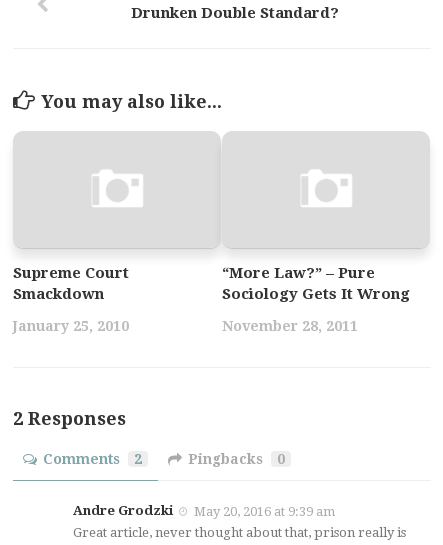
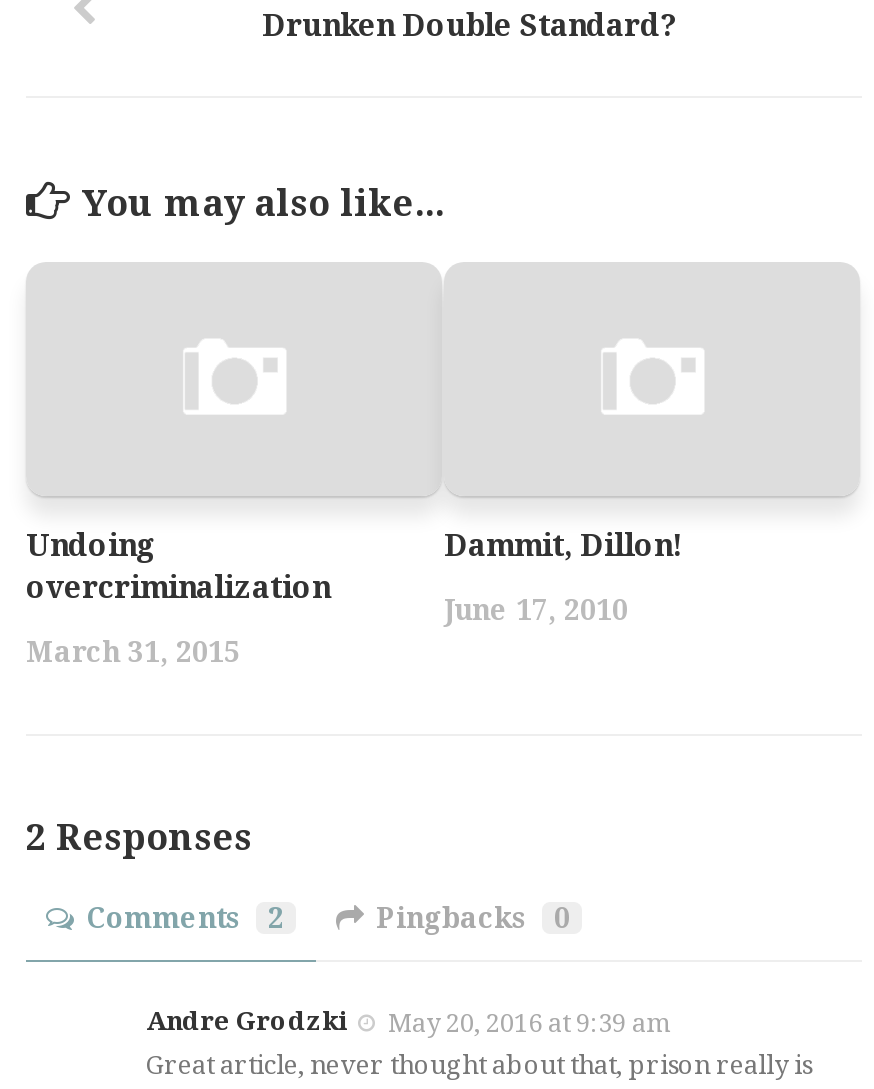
- Supreme Court
- Smackdown
+ Undoing
+ overcriminalization

- “More Law?” – Pure
- Sociology Gets It Wrong
+ Dammit, Dillon!

- January 25, 2010
+ March 31, 2015

- November 28, 2011
+ June 17, 2010
